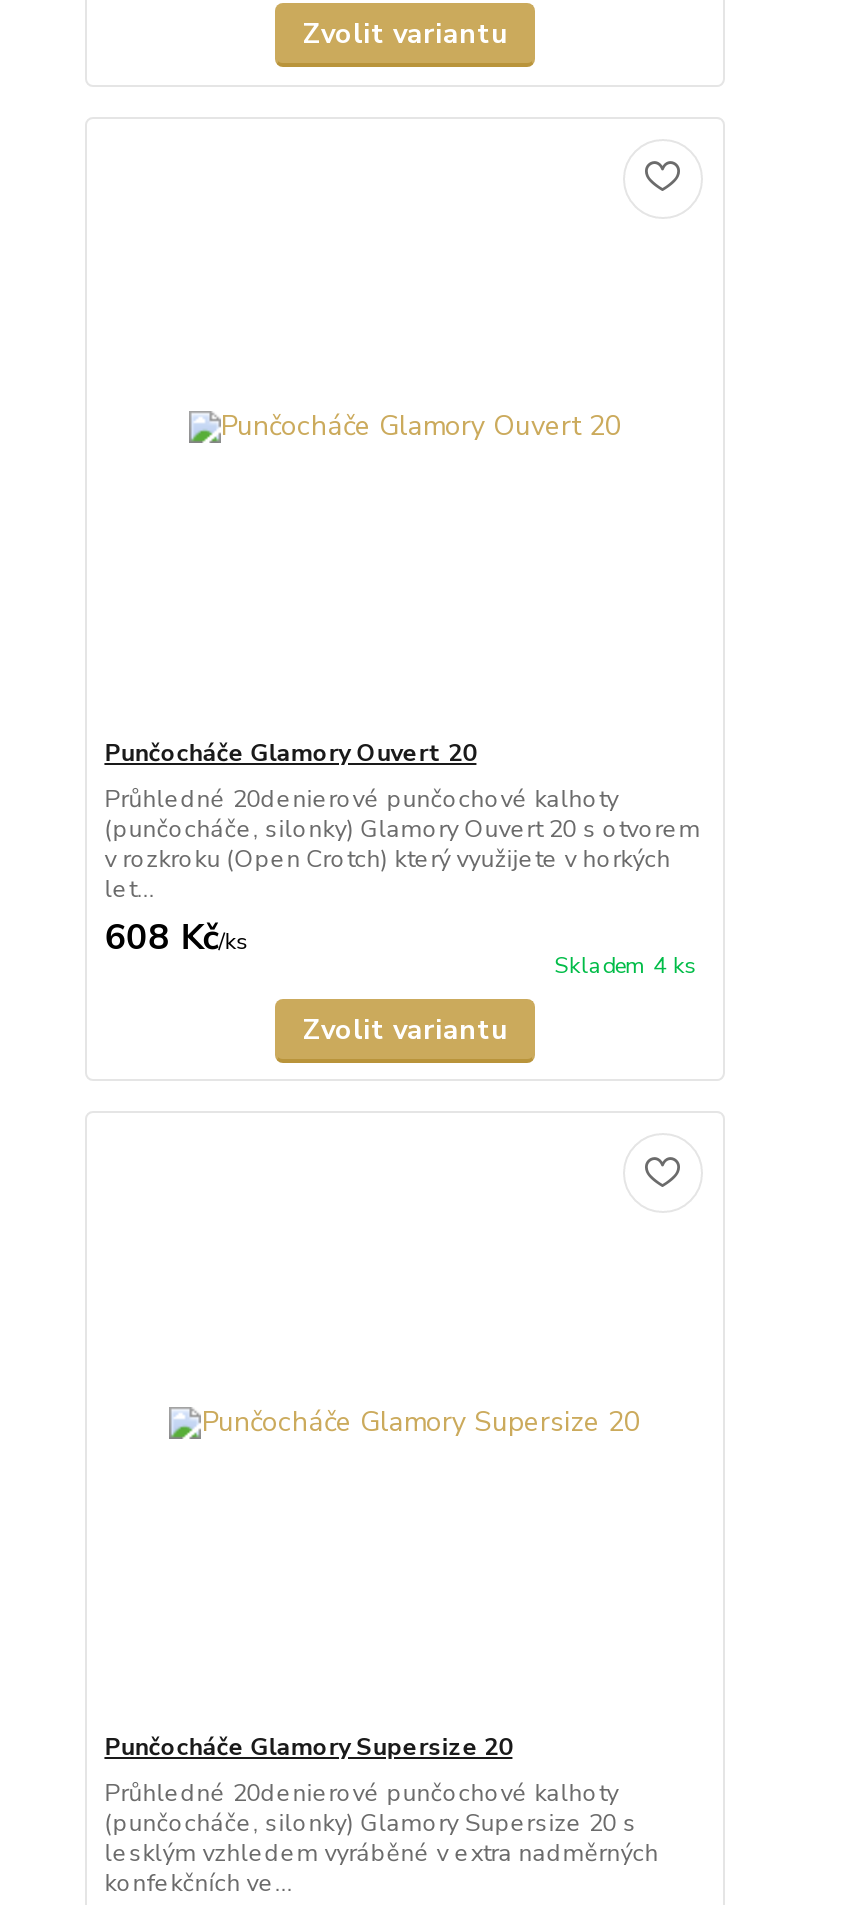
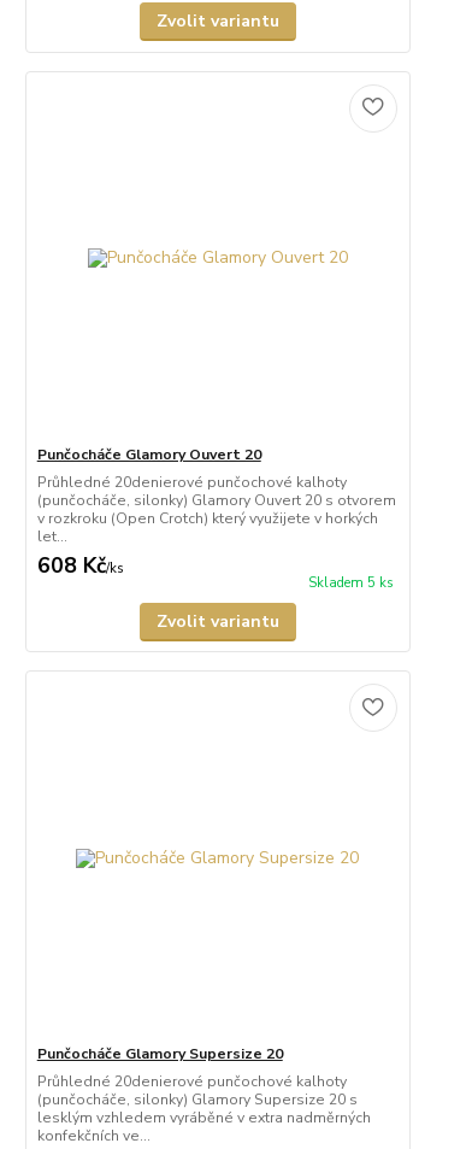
- Skladem 4 ks
+ Skladem 5 ks
